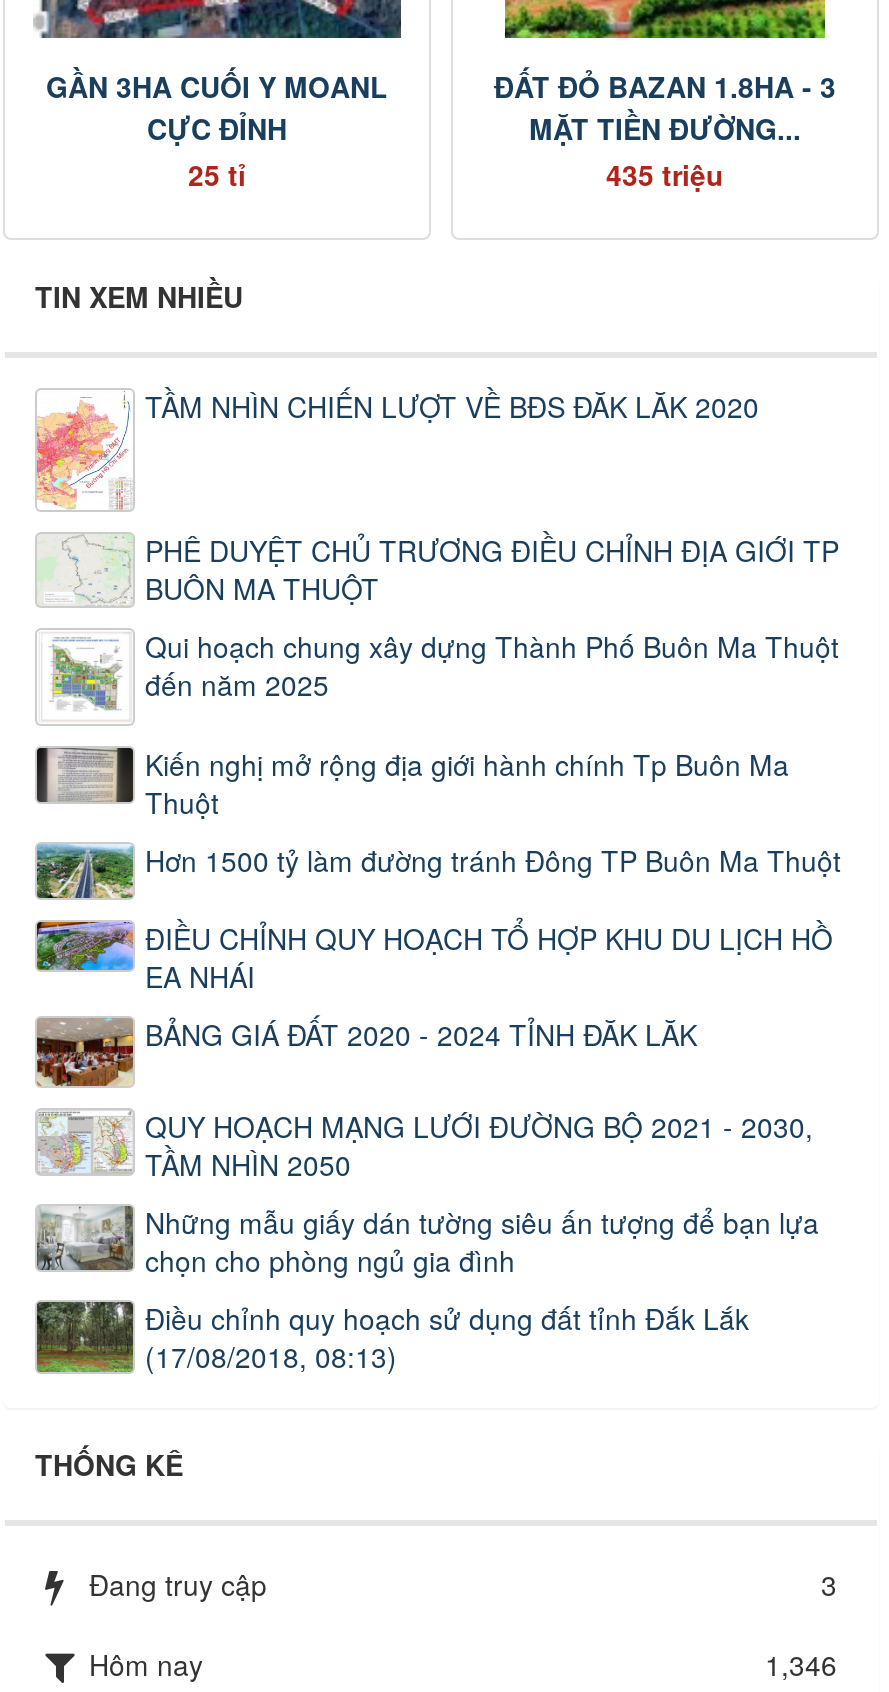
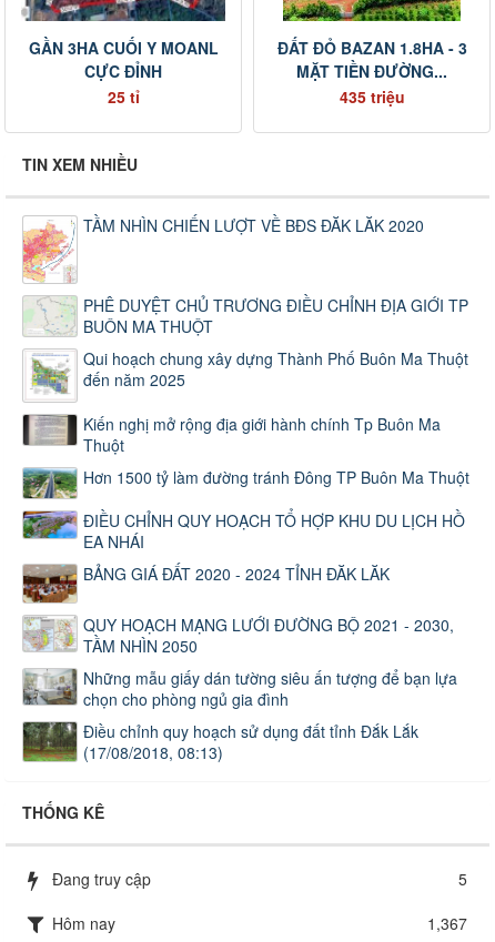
- 3
+ 5

- 1,346
+ 1,367
